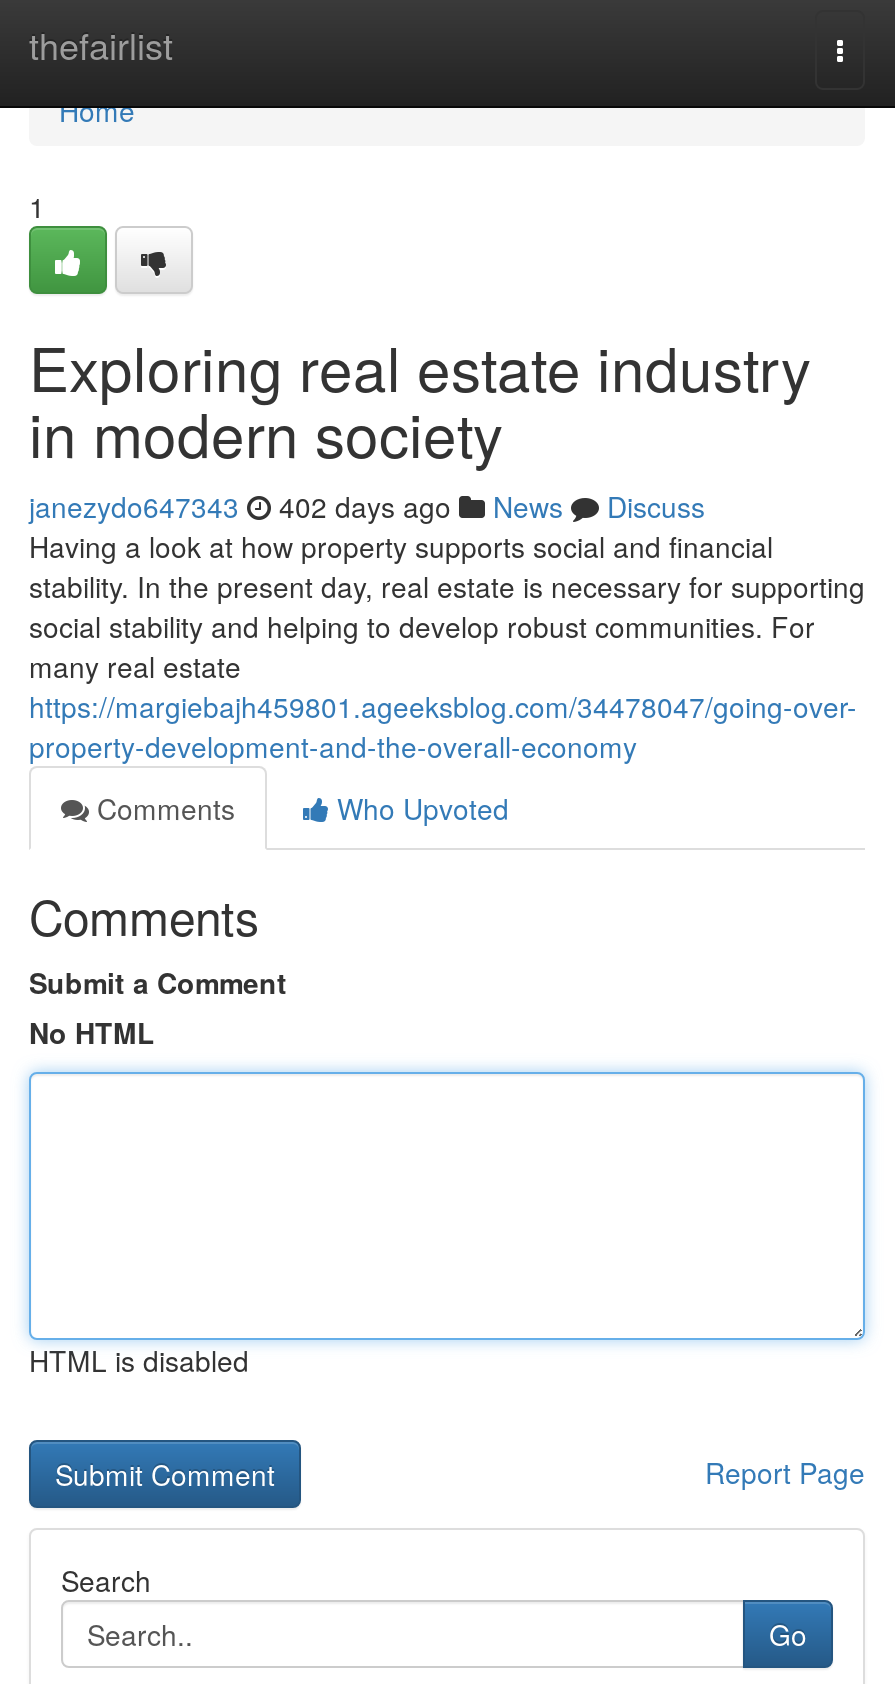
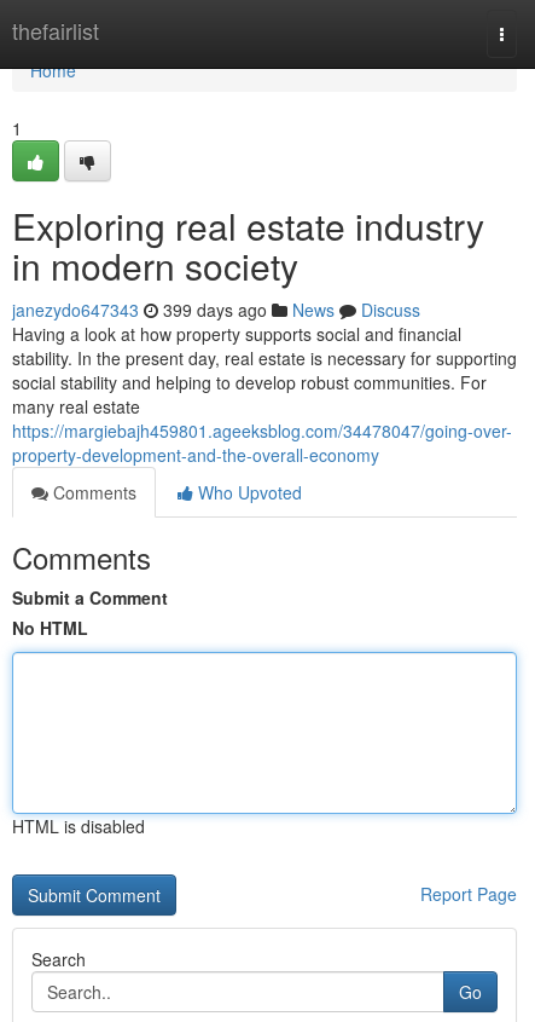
- janezydo647343 402 days ago News Discuss
+ janezydo647343 399 days ago News Discuss
